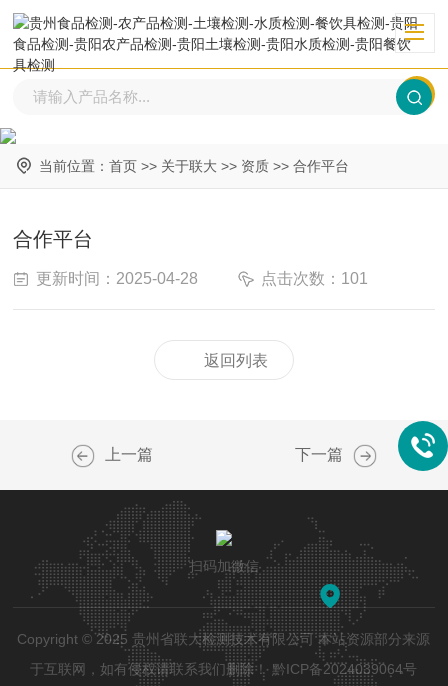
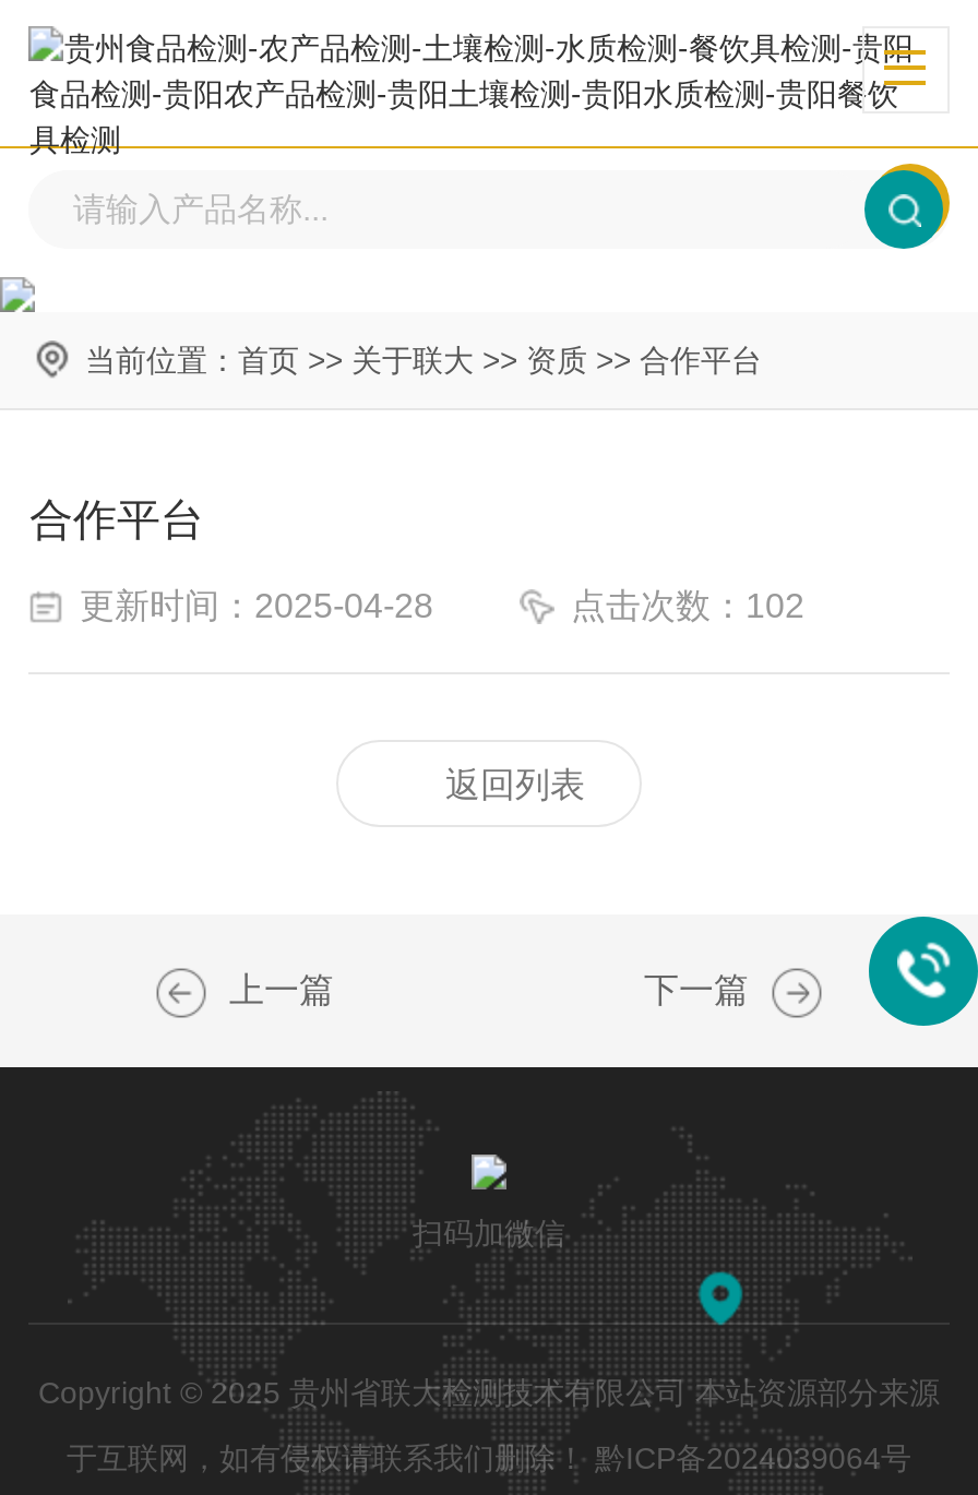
- 点击次数：101
+ 点击次数：102
